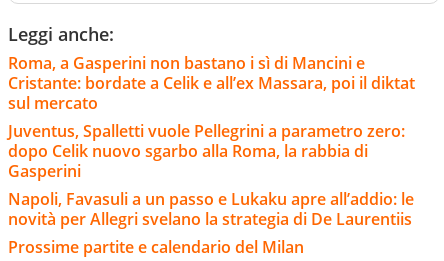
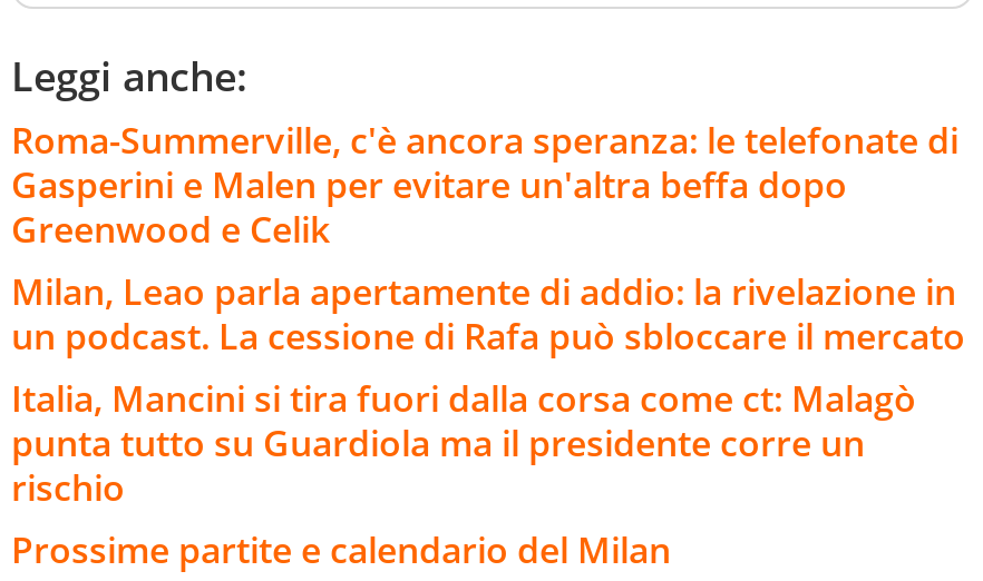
- Roma, a Gasperini non bastano i sì di Mancini e
- Cristante: bordate a Celik e all’ex Massara, poi il diktat
- sul mercato
- Juventus, Spalletti vuole Pellegrini a parametro zero:
- dopo Celik nuovo sgarbo alla Roma, la rabbia di
- Gasperini
- Napoli, Favasuli a un passo e Lukaku apre all’addio: le
- novità per Allegri svelano la strategia di De Laurentiis
+ Roma-Summerville, c'è ancora speranza: le telefonate di
+ Gasperini e Malen per evitare un'altra beffa dopo
+ Greenwood e Celik
+ Milan, Leao parla apertamente di addio: la rivelazione in
+ un podcast. La cessione di Rafa può sbloccare il mercato
+ Italia, Mancini si tira fuori dalla corsa come ct: Malagò
+ punta tutto su Guardiola ma il presidente corre un
+ rischio
